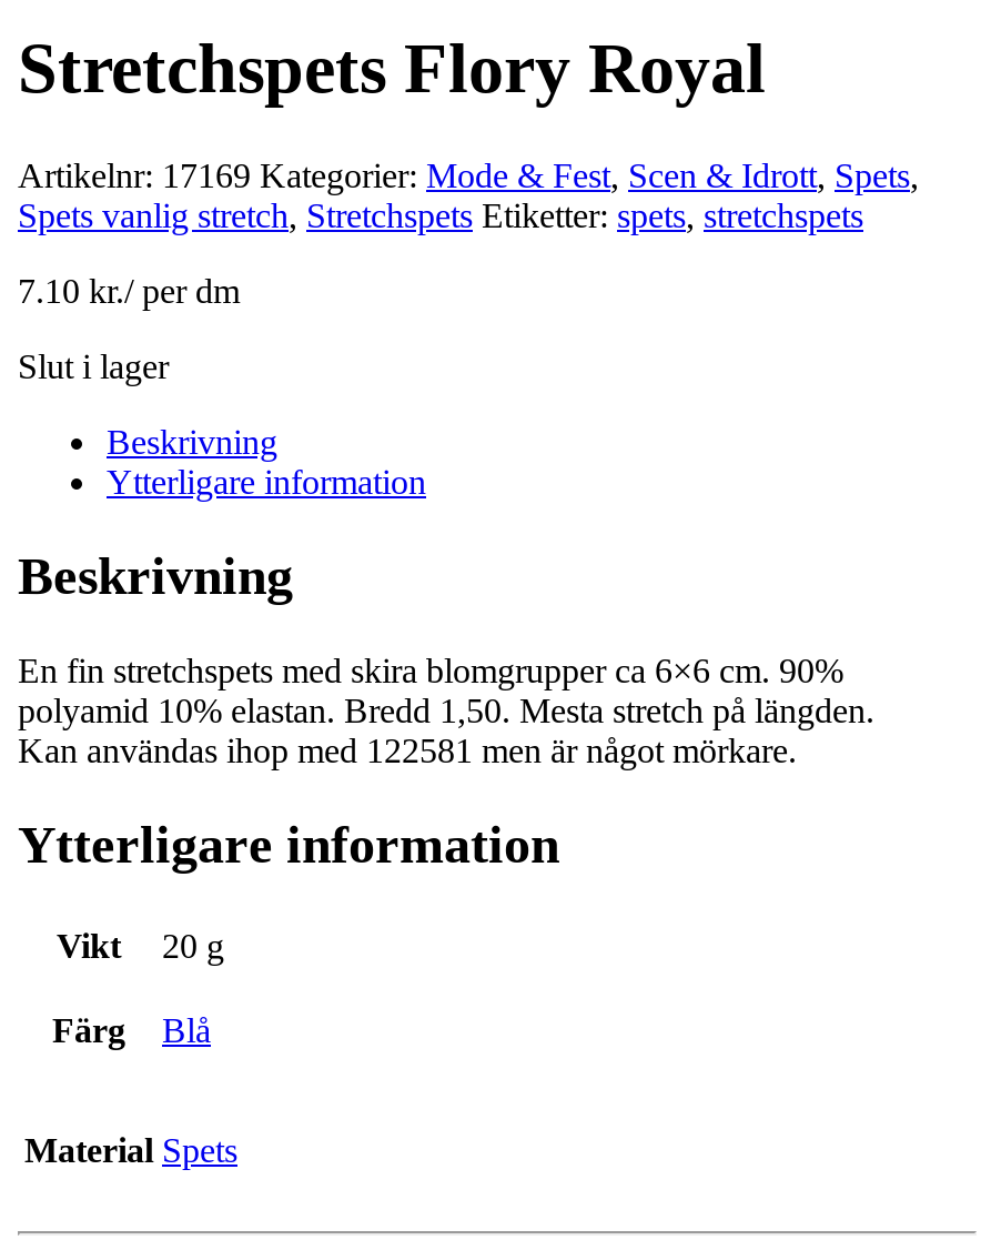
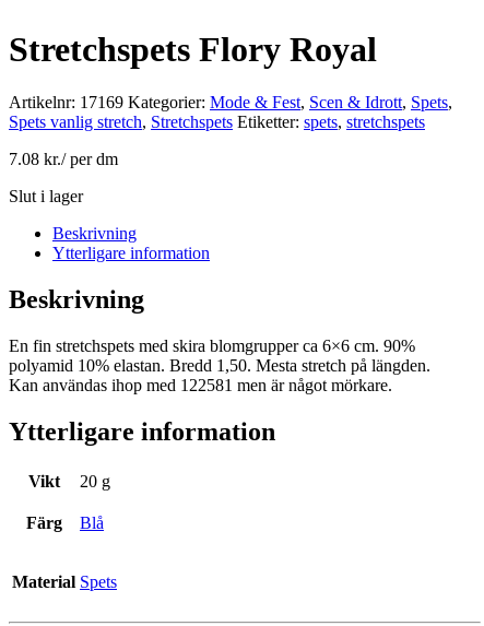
- 7.10 kr./ per dm
+ 7.08 kr./ per dm
